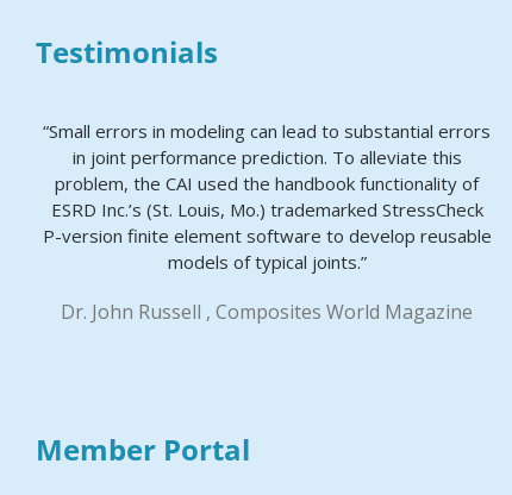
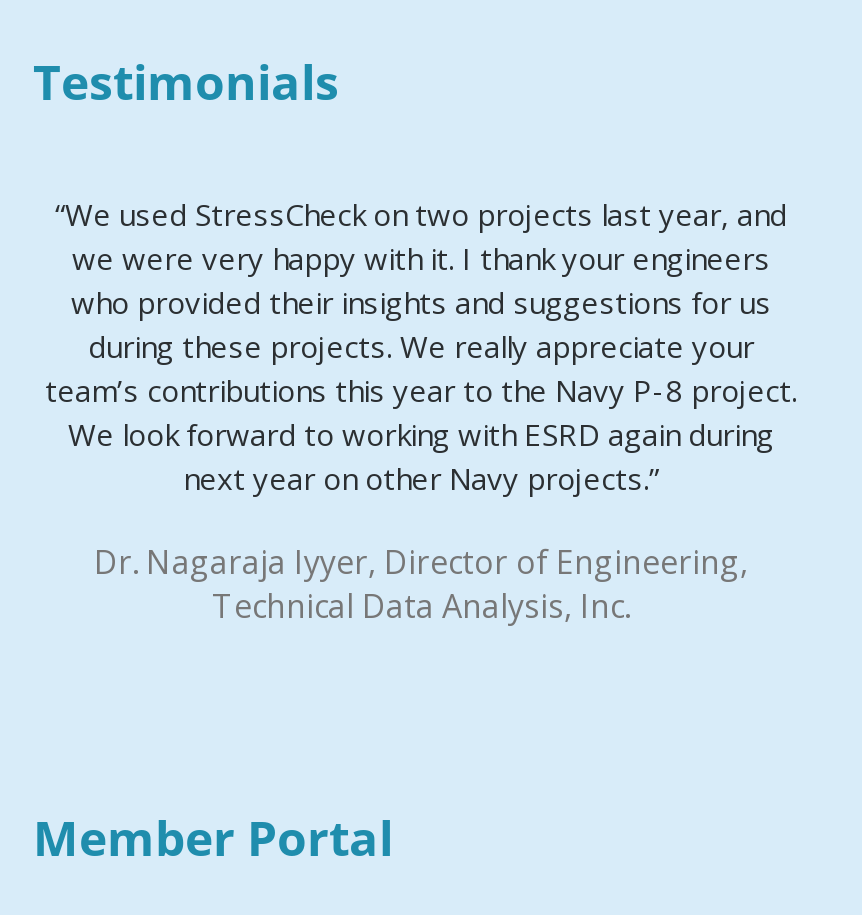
- “Small errors in modeling can lead to substantial errors
- in joint performance prediction. To alleviate this
- problem, the CAI used the handbook functionality of
- ESRD Inc.’s (St. Louis, Mo.) trademarked StressCheck
- P-version finite element software to develop reusable
- models of typical joints.”
+ “We used StressCheck on two projects last year, and
+ we were very happy with it. I thank your engineers
+ who provided their insights and suggestions for us
+ during these projects. We really appreciate your
+ team’s contributions this year to the Navy P-8 project.
+ We look forward to working with ESRD again during
+ next year on other Navy projects.”

- Dr. John Russell , Composites World Magazine
+ Dr. Nagaraja Iyyer, Director of Engineering,
+ Technical Data Analysis, Inc.
